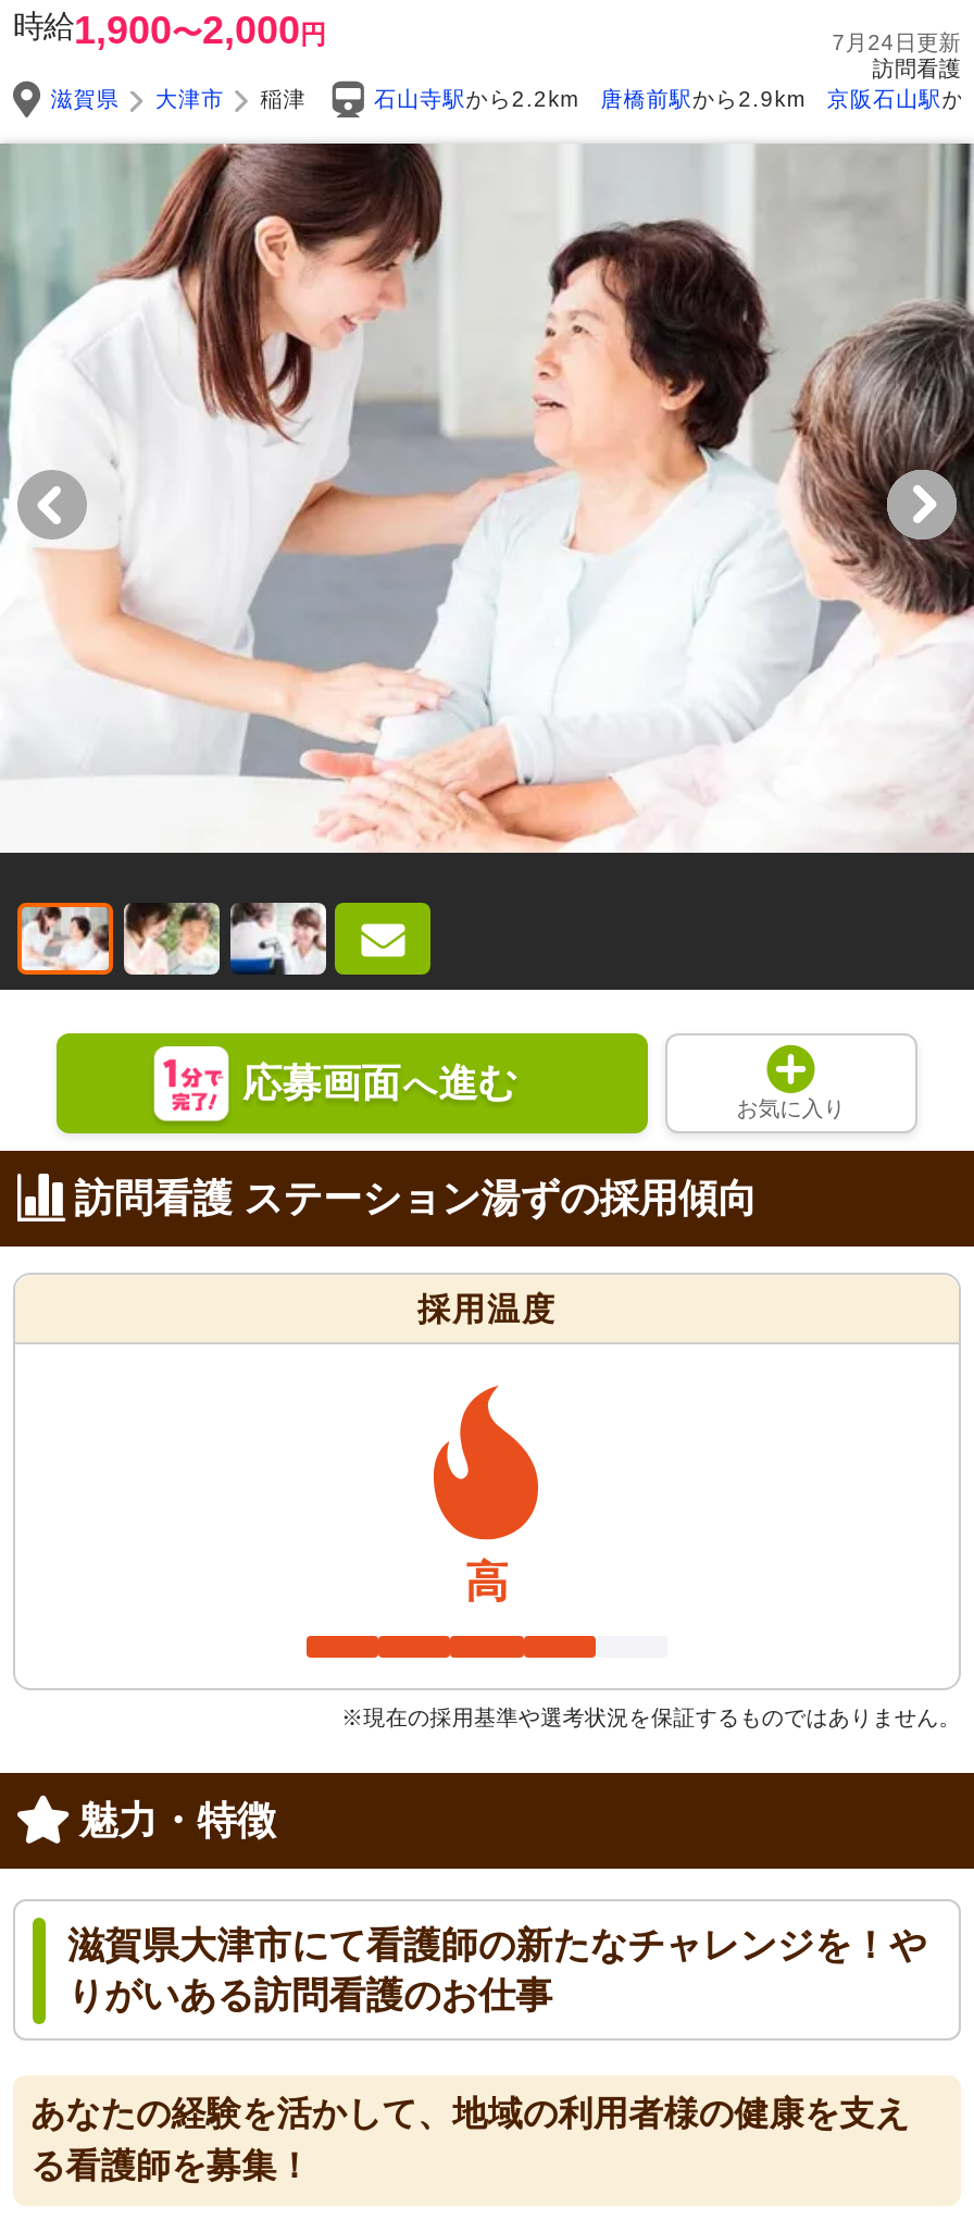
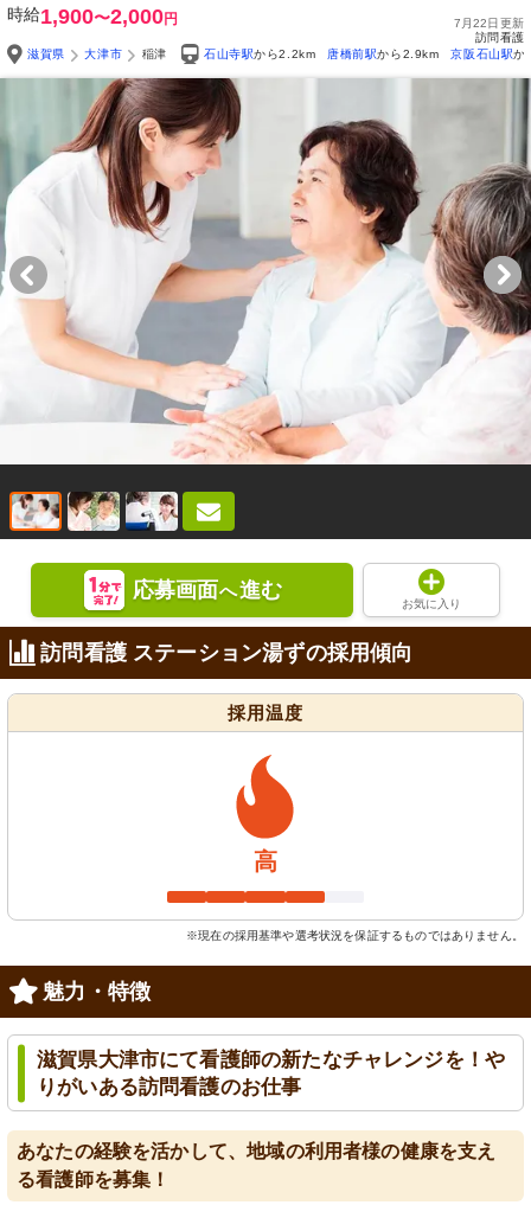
- 7月24日更新
+ 7月22日更新
